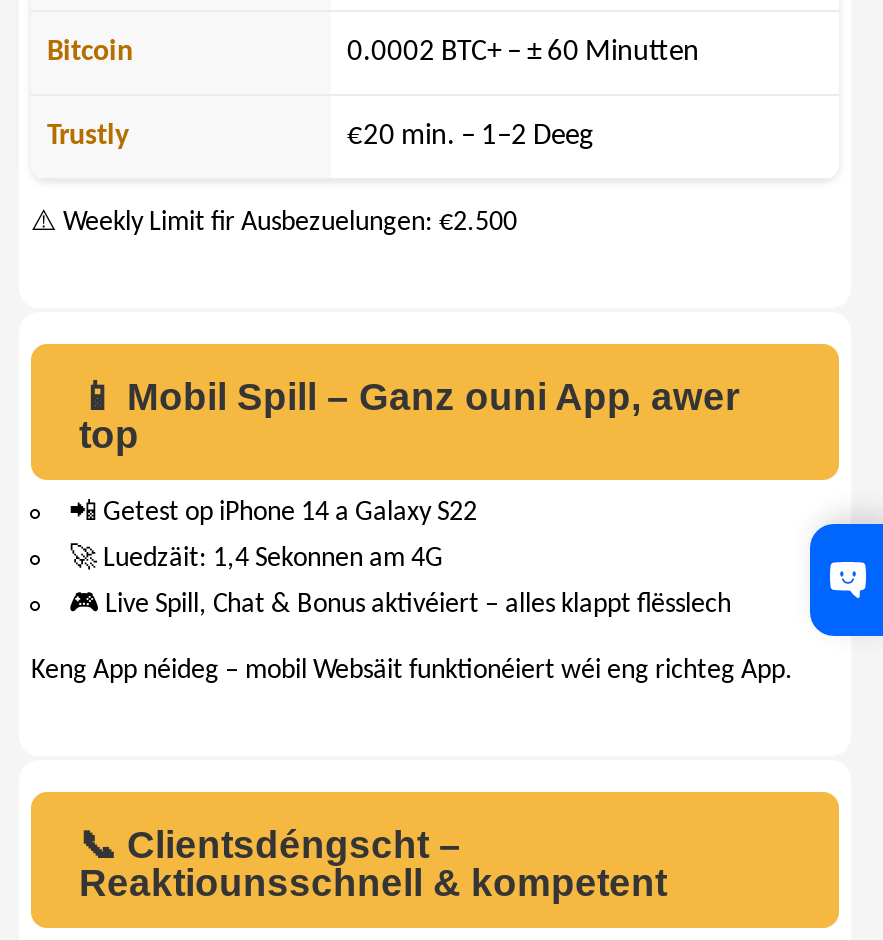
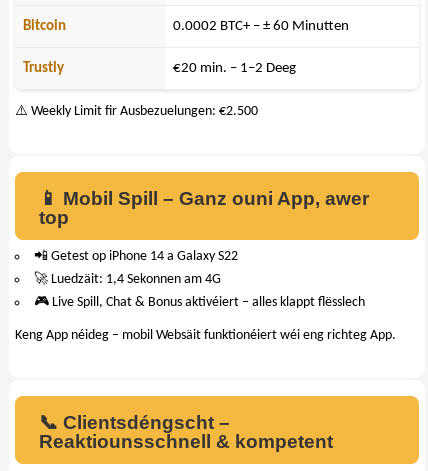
- [image]
